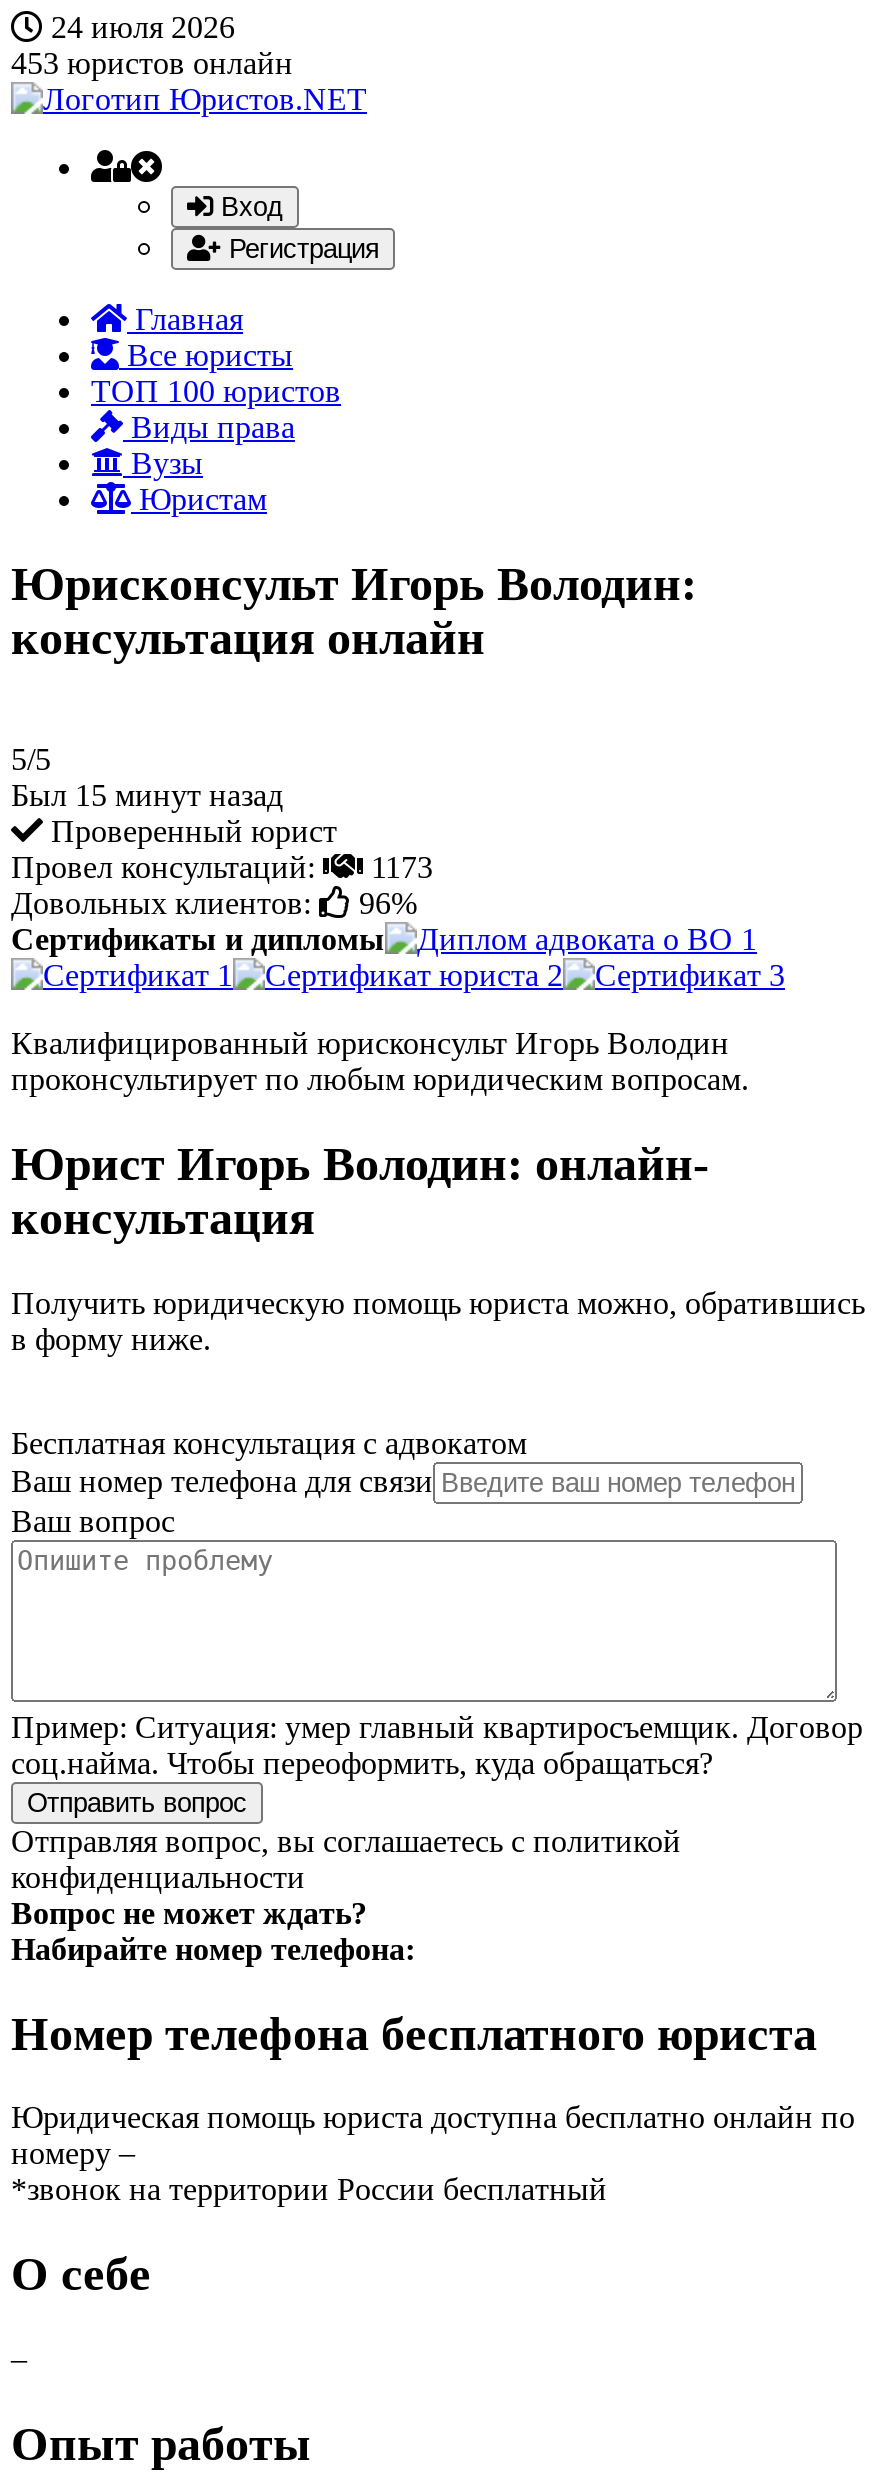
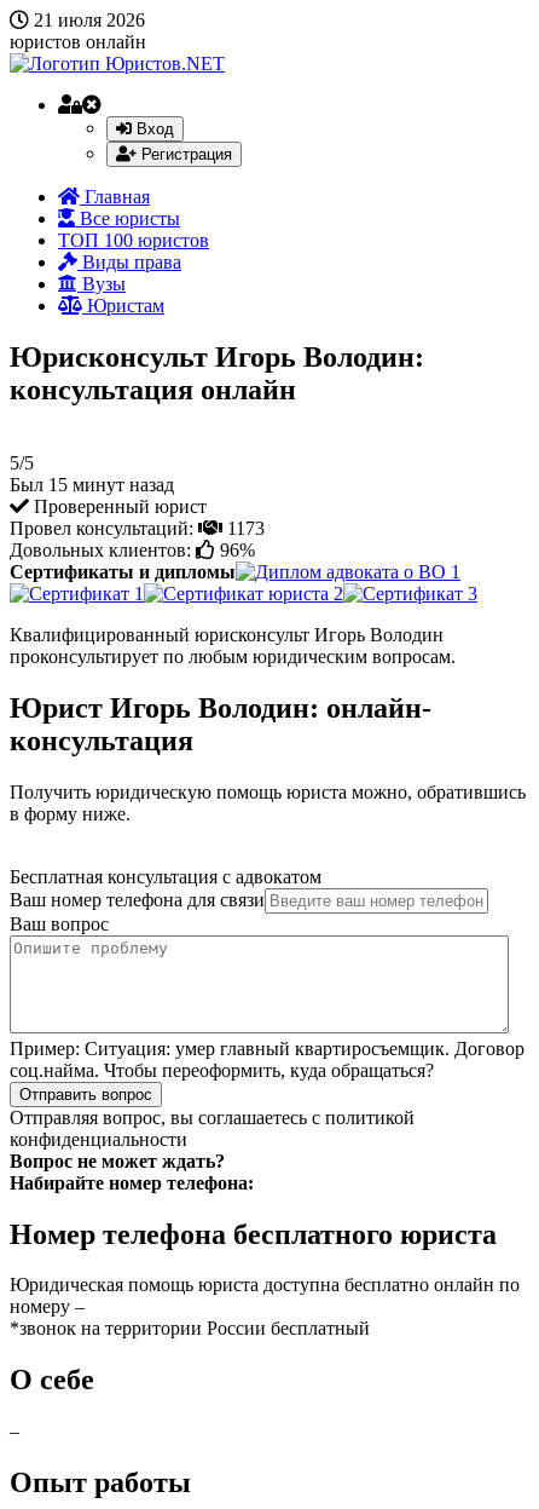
- 24 июля 2026
- 453 юристов онлайн
+ 21 июля 2026
+ юристов онлайн
